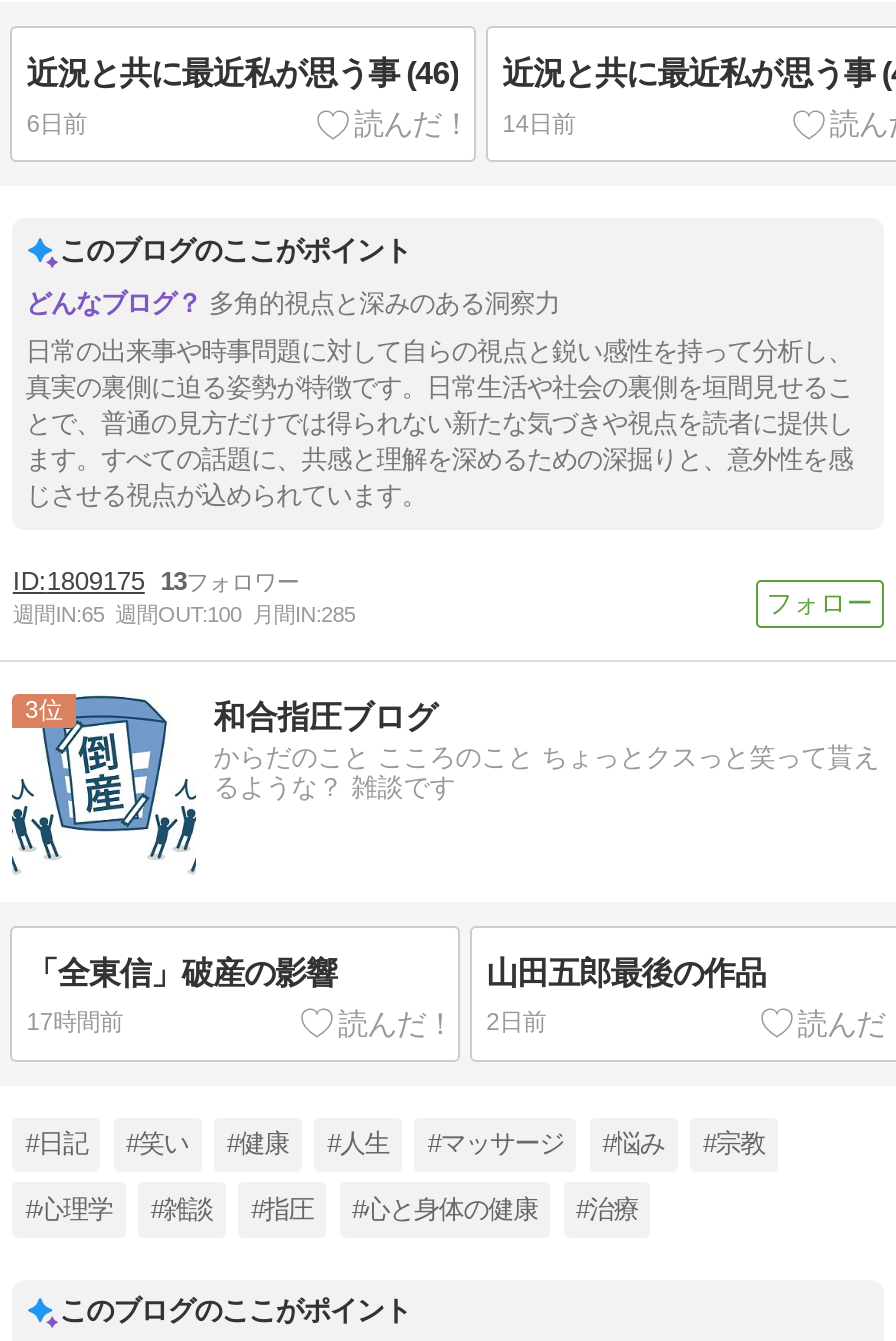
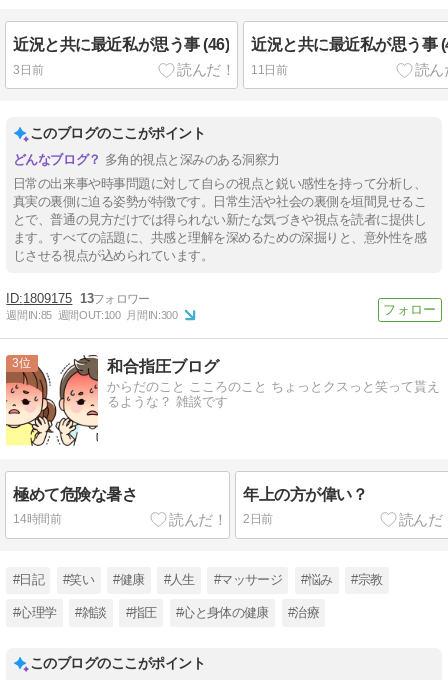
- 6日前
+ 3日前

- 14日前
+ 11日前

- 週間IN:65 週間OUT:100 月間IN:285
+ 週間IN:85 週間OUT:100 月間IN:300

- [image]
- 「全東信」破産の影響
+ [image]
+ 極めて危険な暑さ

- 山田五郎最後の作品
+ 年上の方が偉い？

- 17時間前
+ 14時間前
